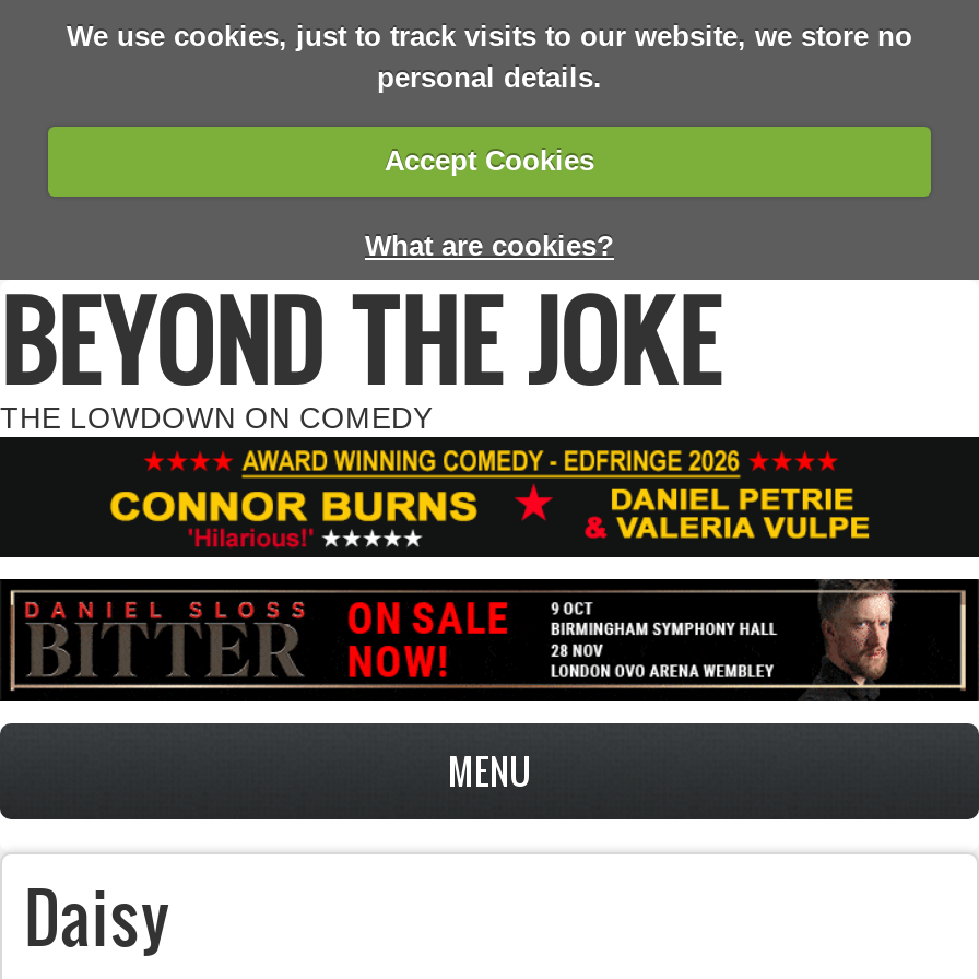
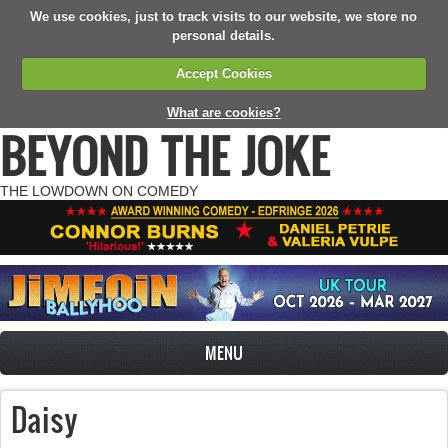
- [image]
+ [image]
